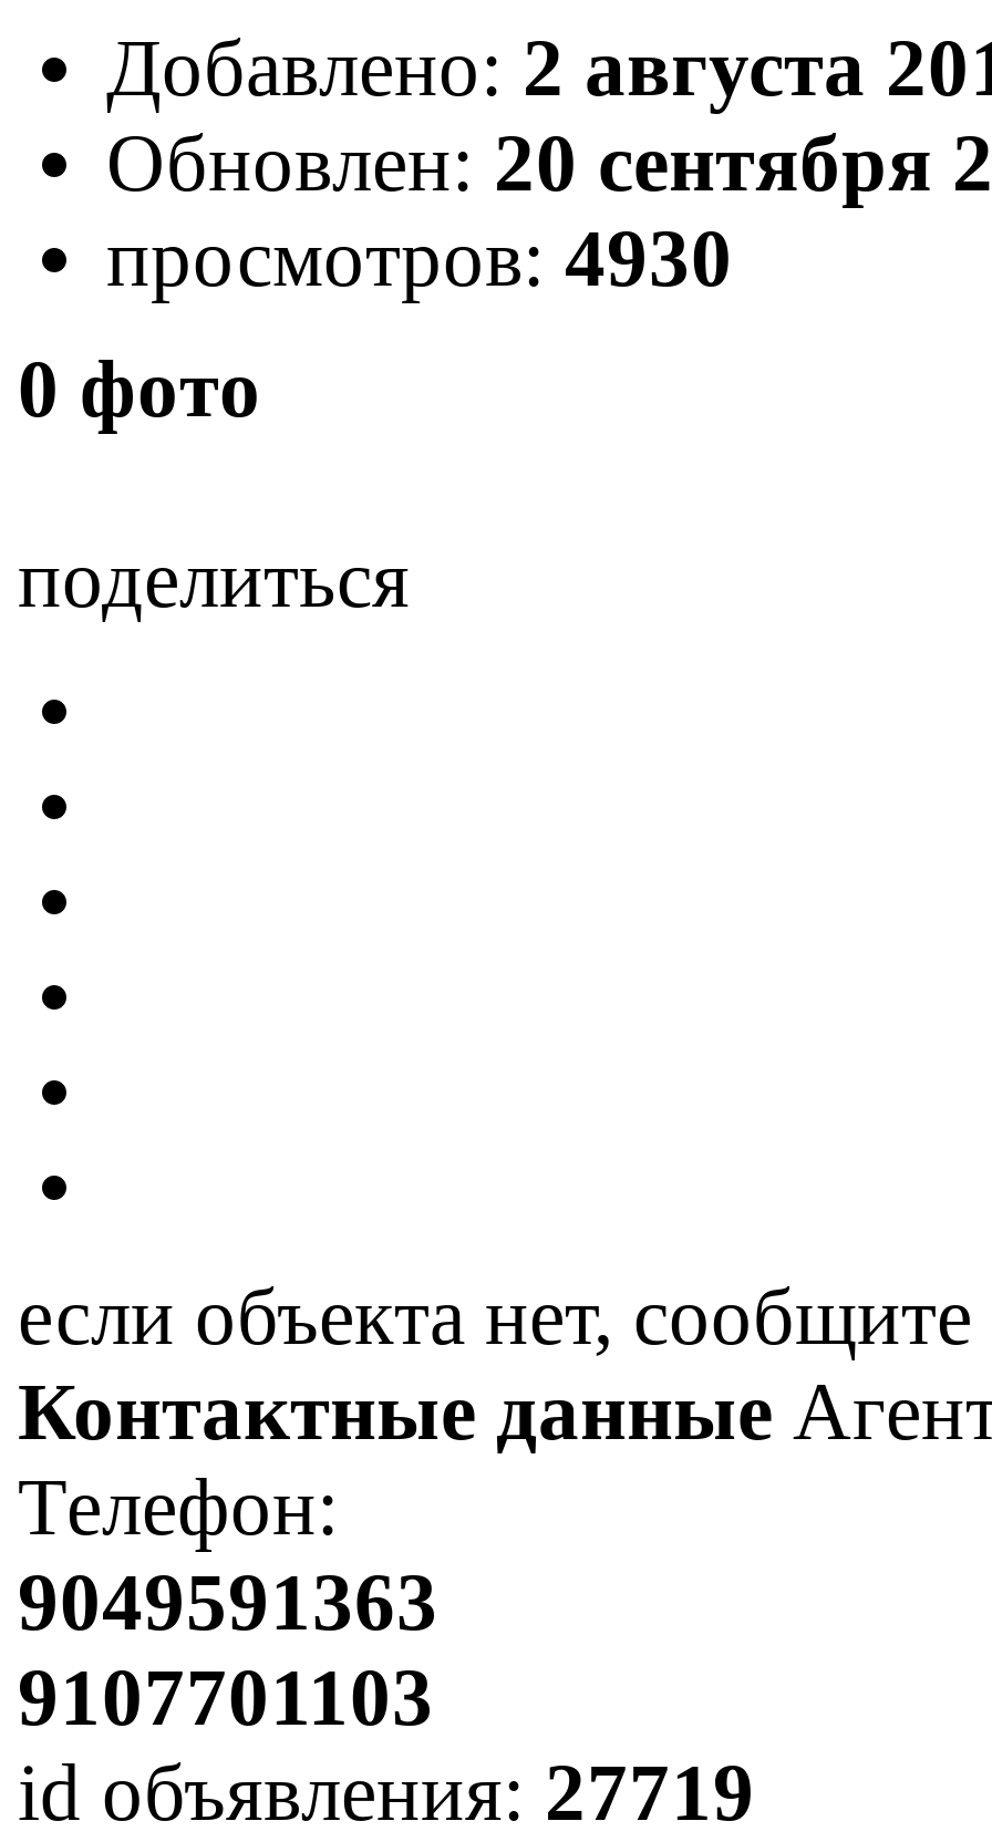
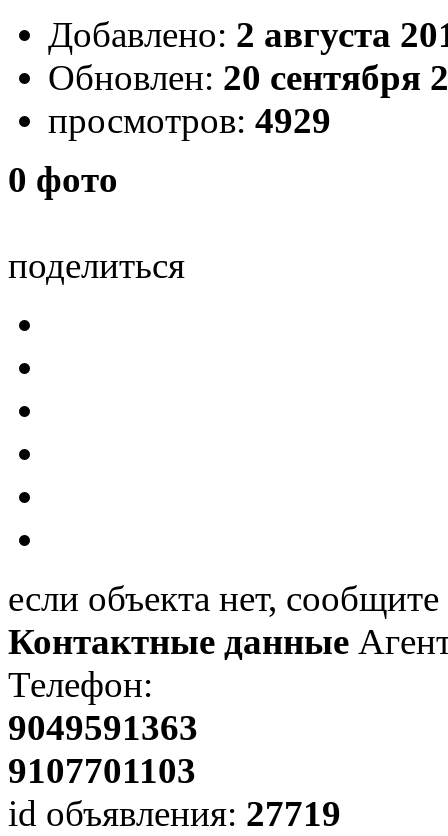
- просмотров: 4930
+ просмотров: 4929
